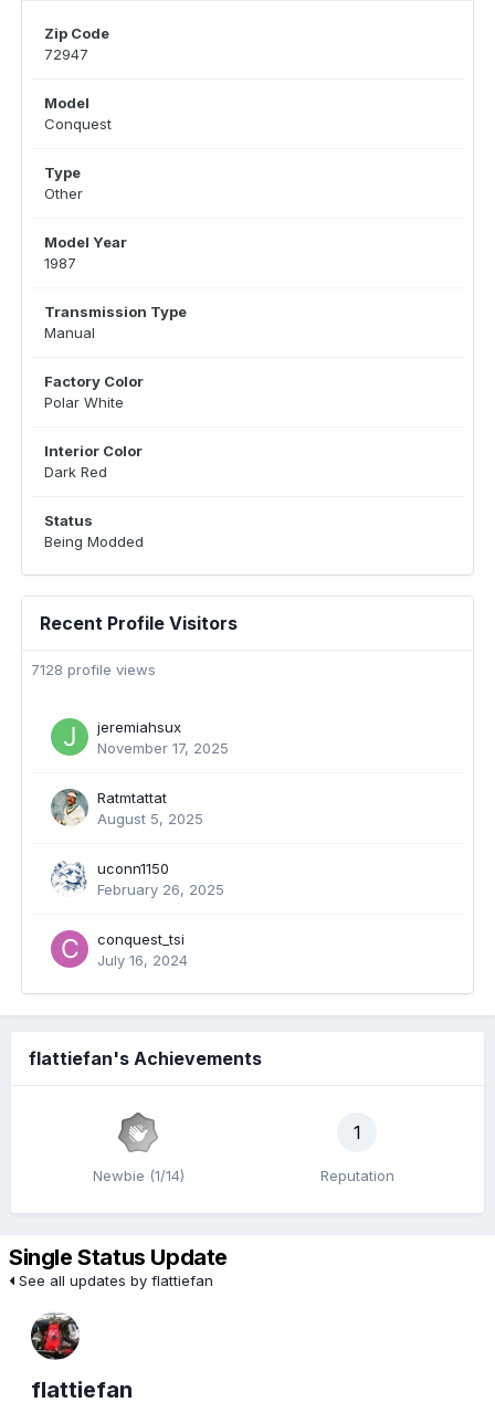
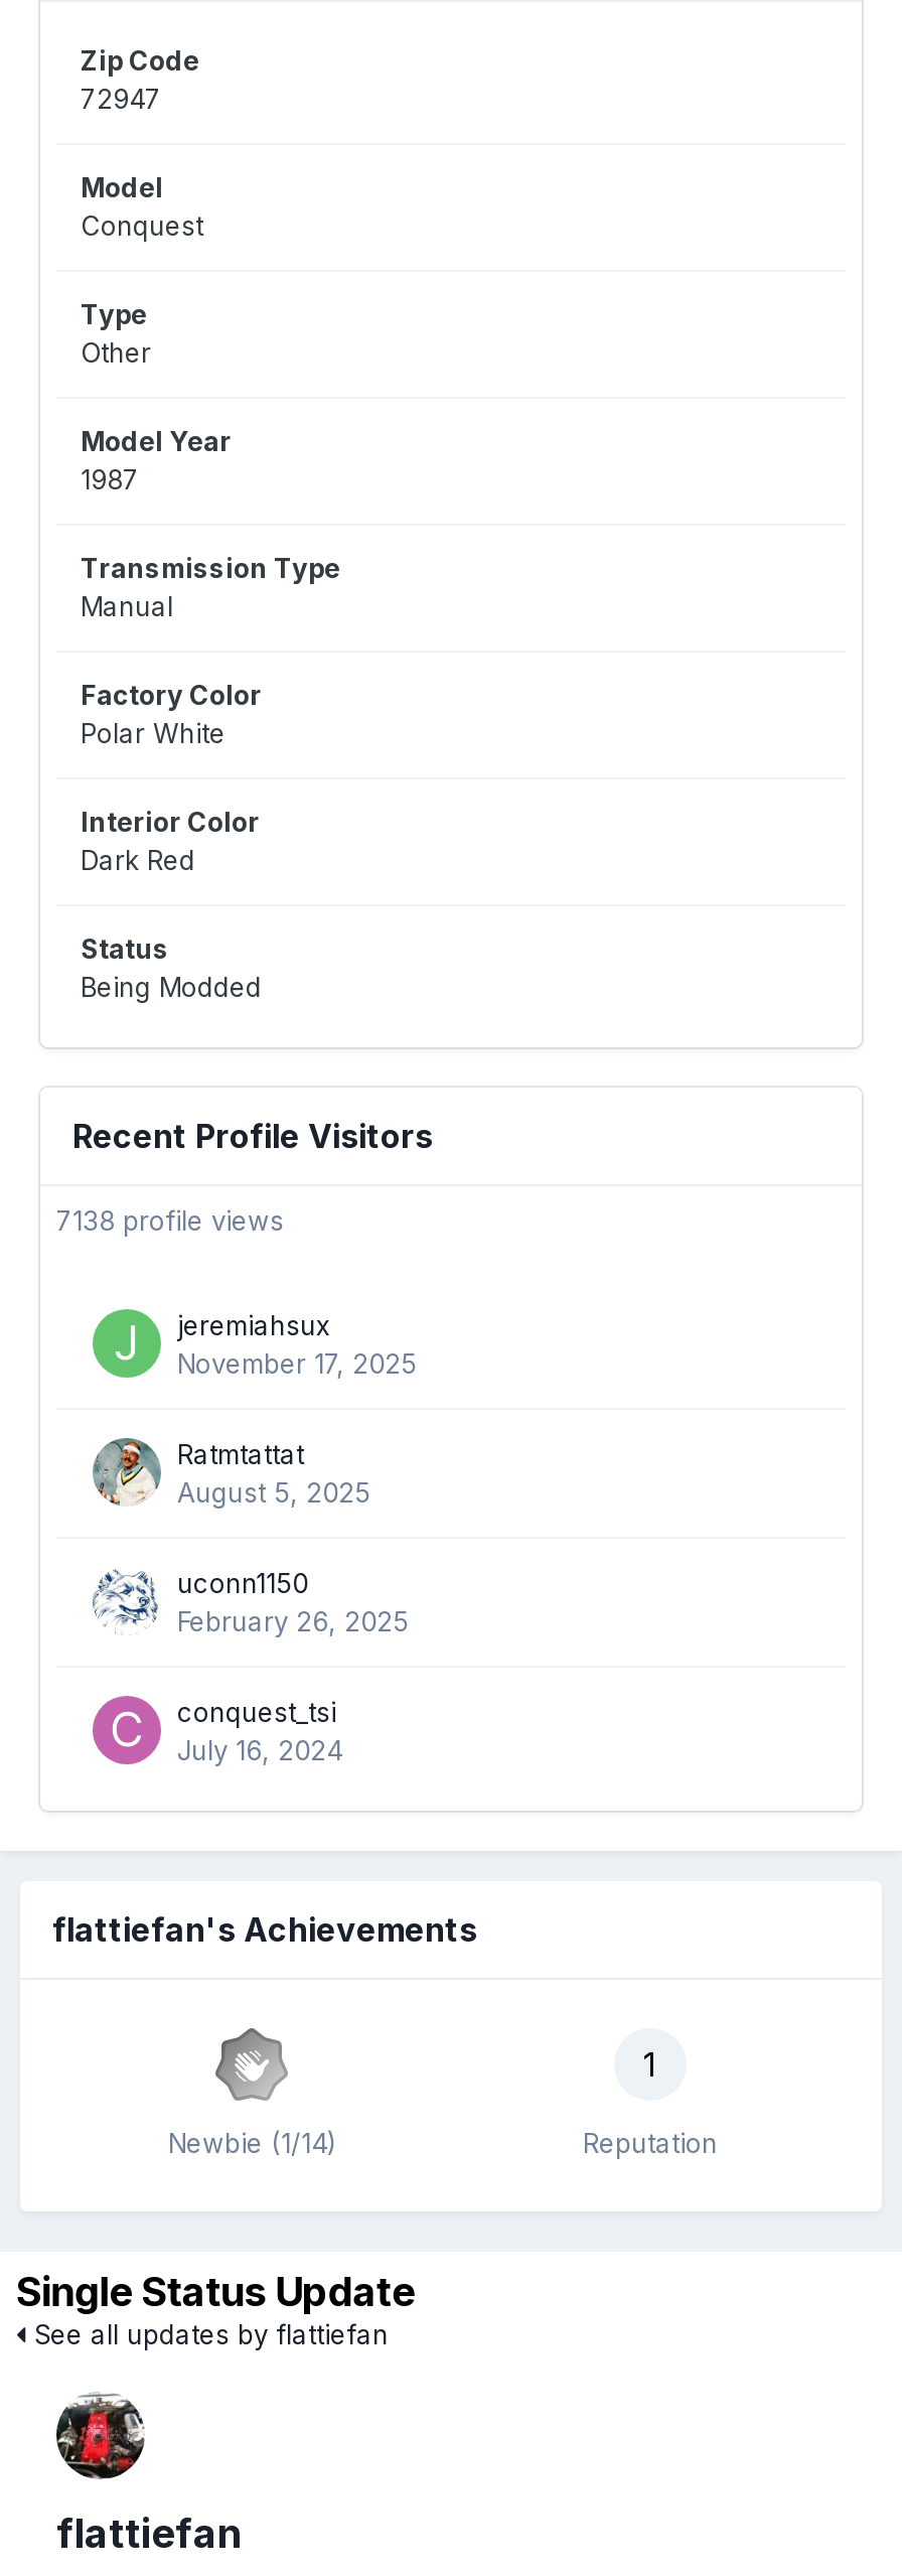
- 7128 profile views
+ 7138 profile views
